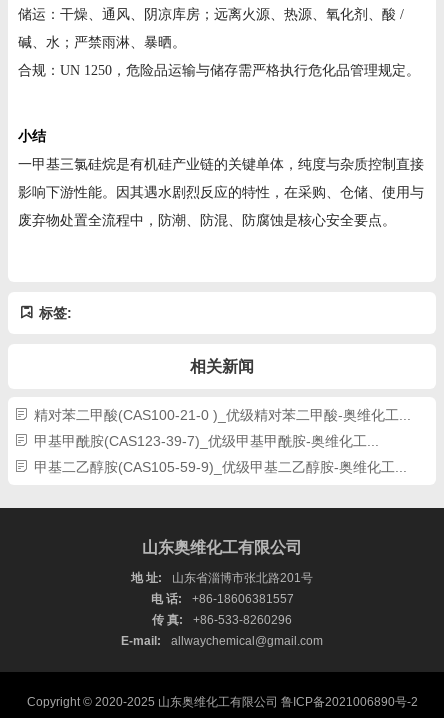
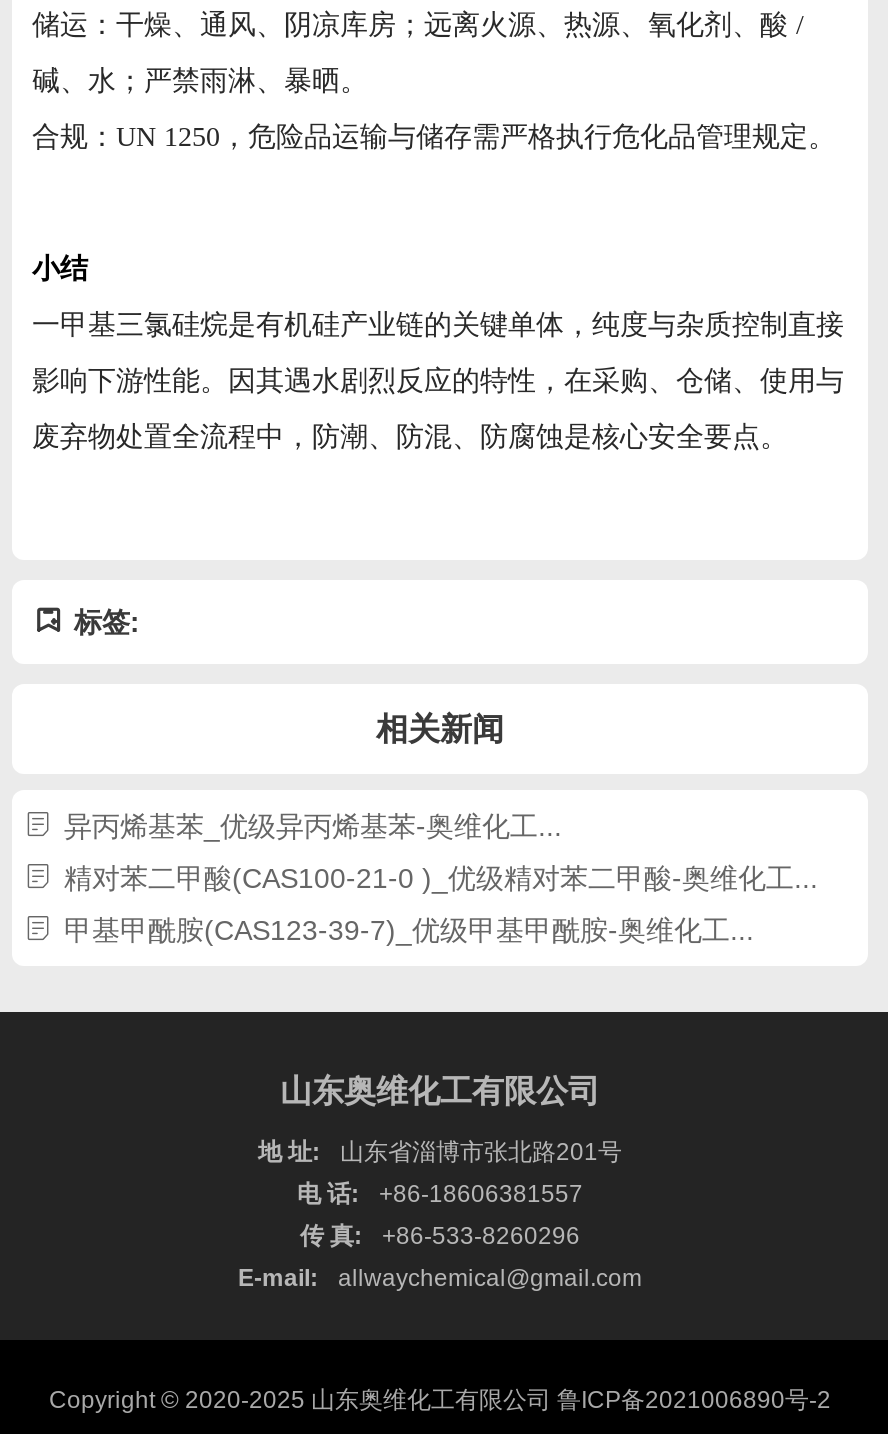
+ 异丙烯基苯_优级异丙烯基苯-奥维化工...

moved down: 精对苯二甲酸(CAS100-21-0 )_优级精对苯二甲酸-奥维化工... | 甲基甲酰胺(CAS123-39-7)_优级甲基甲酰胺-奥维化工...

- 甲基二乙醇胺(CAS105-59-9)_优级甲基二乙醇胺-奥维化工...
